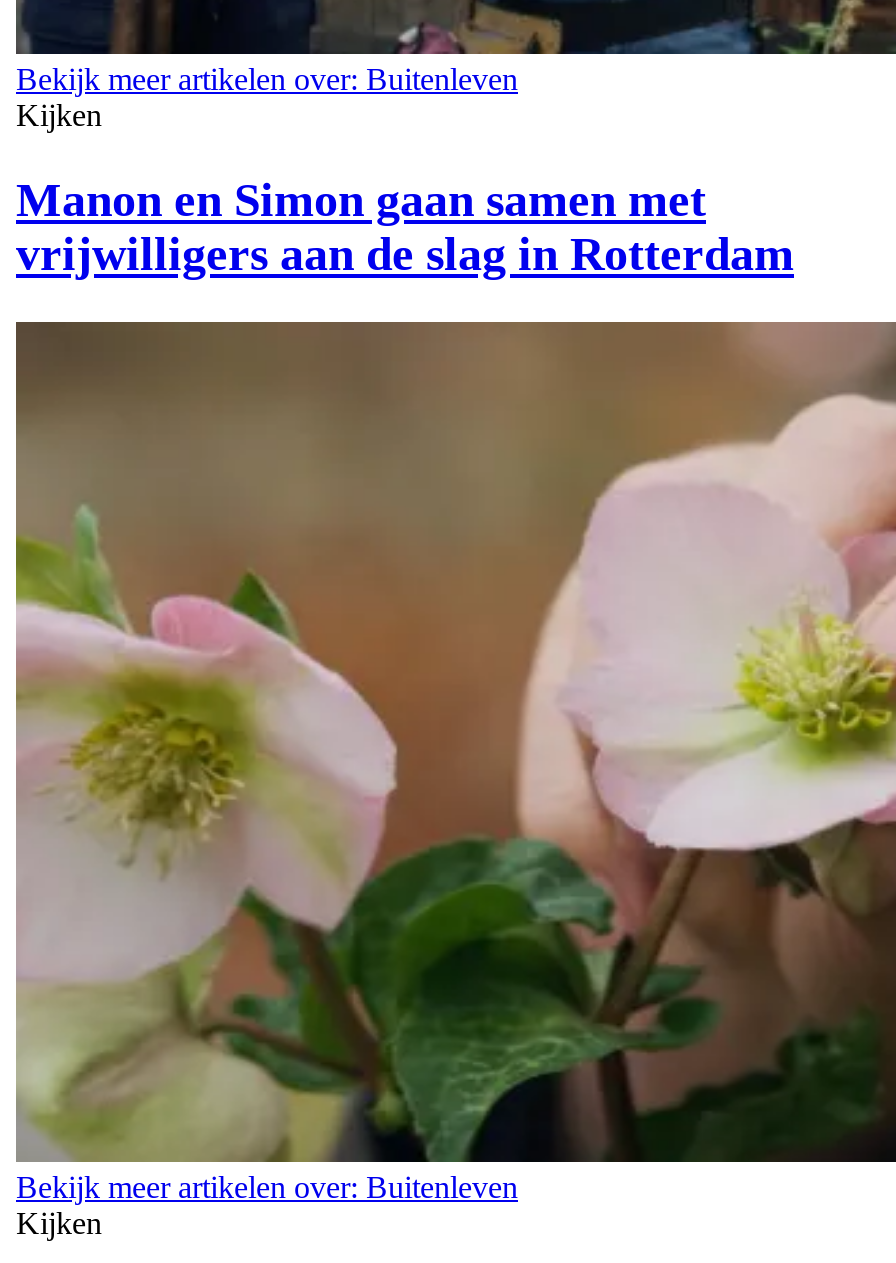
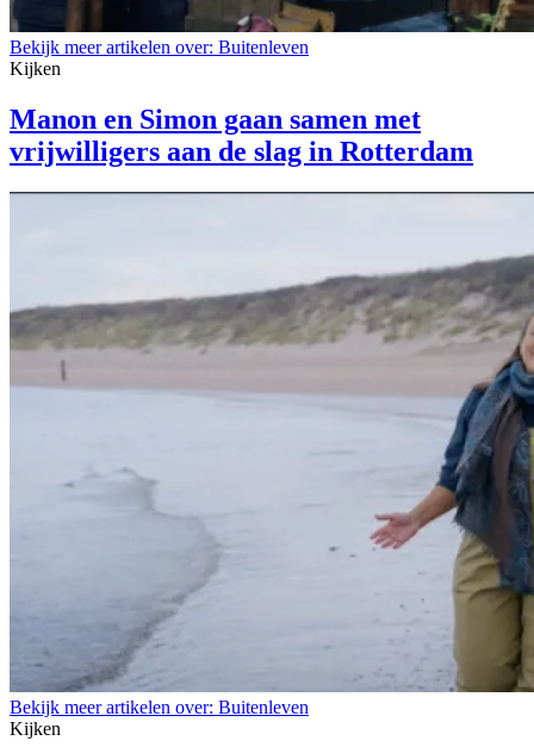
- [image]
+ [image]
